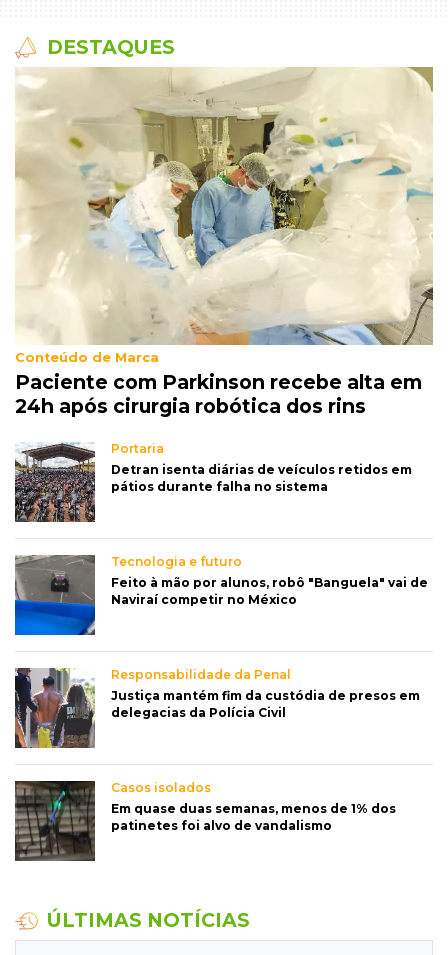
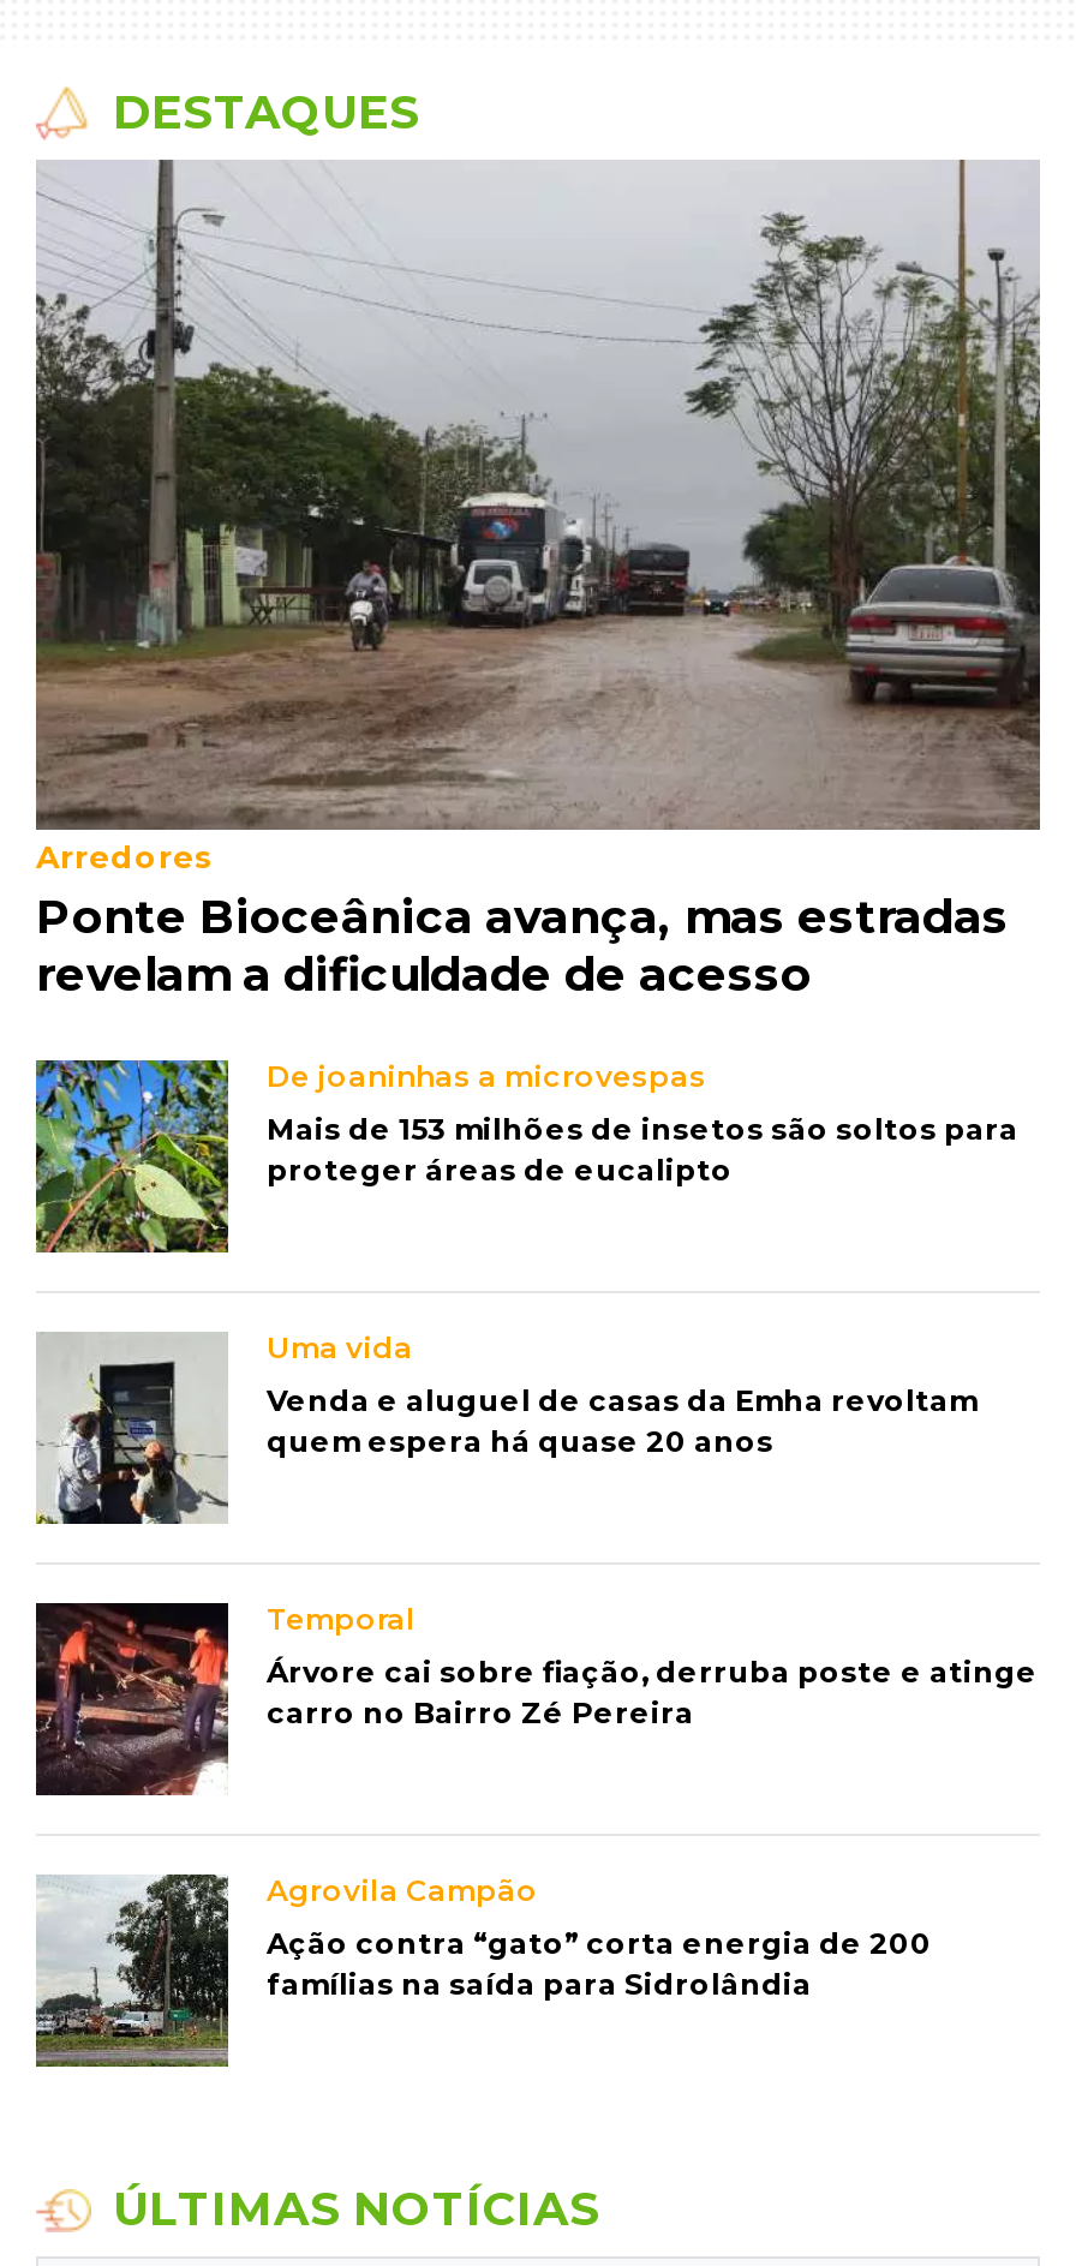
- [image]
- Conteúdo de Marca
- Paciente com Parkinson recebe alta em
- 24h após cirurgia robótica dos rins
+ [image]
+ Arredores
+ Ponte Bioceânica avança, mas estradas
+ revelam a dificuldade de acesso

- [image]
- Portaria
- Detran isenta diárias de veículos retidos em
- pátios durante falha no sistema
+ [image]
+ De joaninhas a microvespas
+ Mais de 153 milhões de insetos são soltos para
+ proteger áreas de eucalipto

- [image]
- Tecnologia e futuro
- Feito à mão por alunos, robô "Banguela" vai de
- Naviraí competir no México
+ [image]
+ Uma vida
+ Venda e aluguel de casas da Emha revoltam
+ quem espera há quase 20 anos

- [image]
- Responsabilidade da Penal
- Justiça mantém fim da custódia de presos em
- delegacias da Polícia Civil
+ [image]
+ Temporal
+ Árvore cai sobre fiação, derruba poste e atinge
+ carro no Bairro Zé Pereira

- [image]
- Casos isolados
- Em quase duas semanas, menos de 1% dos
- patinetes foi alvo de vandalismo
+ [image]
+ Agrovila Campão
+ Ação contra “gato” corta energia de 200
+ famílias na saída para Sidrolândia
